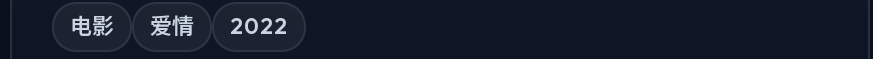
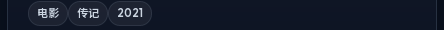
- 爱情
- 2022
+ 传记
+ 2021
